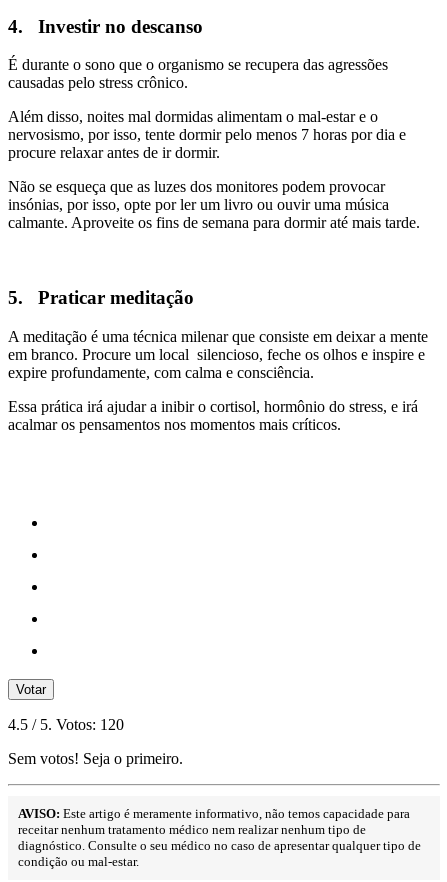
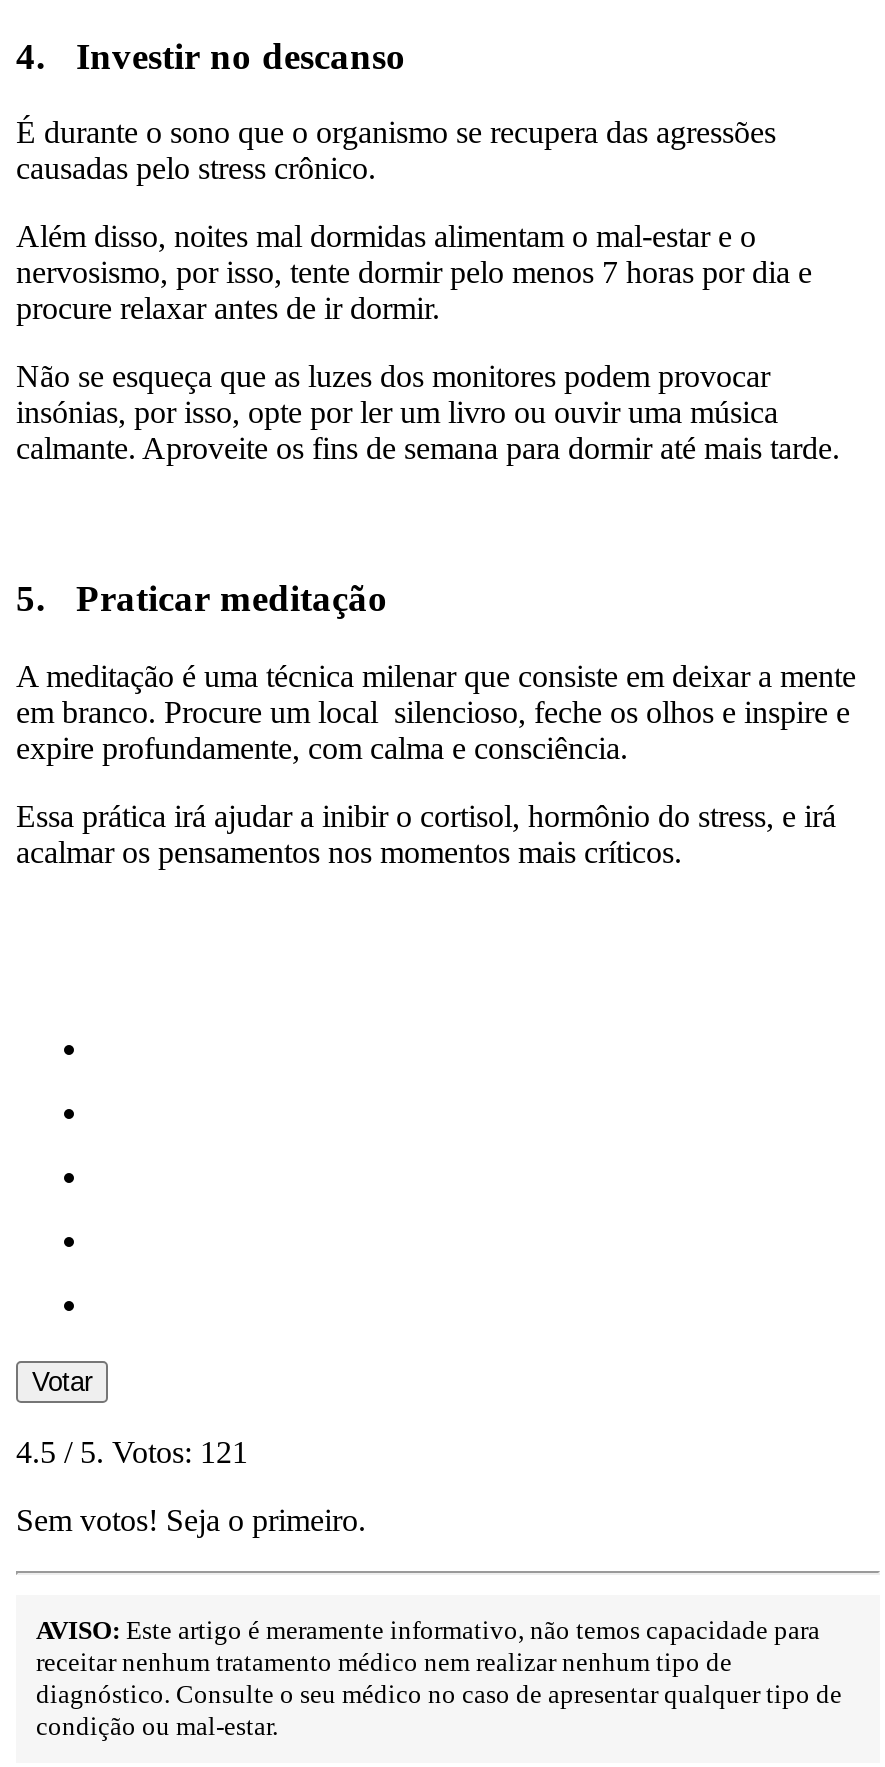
- 4.5 / 5. Votos: 120
+ 4.5 / 5. Votos: 121
